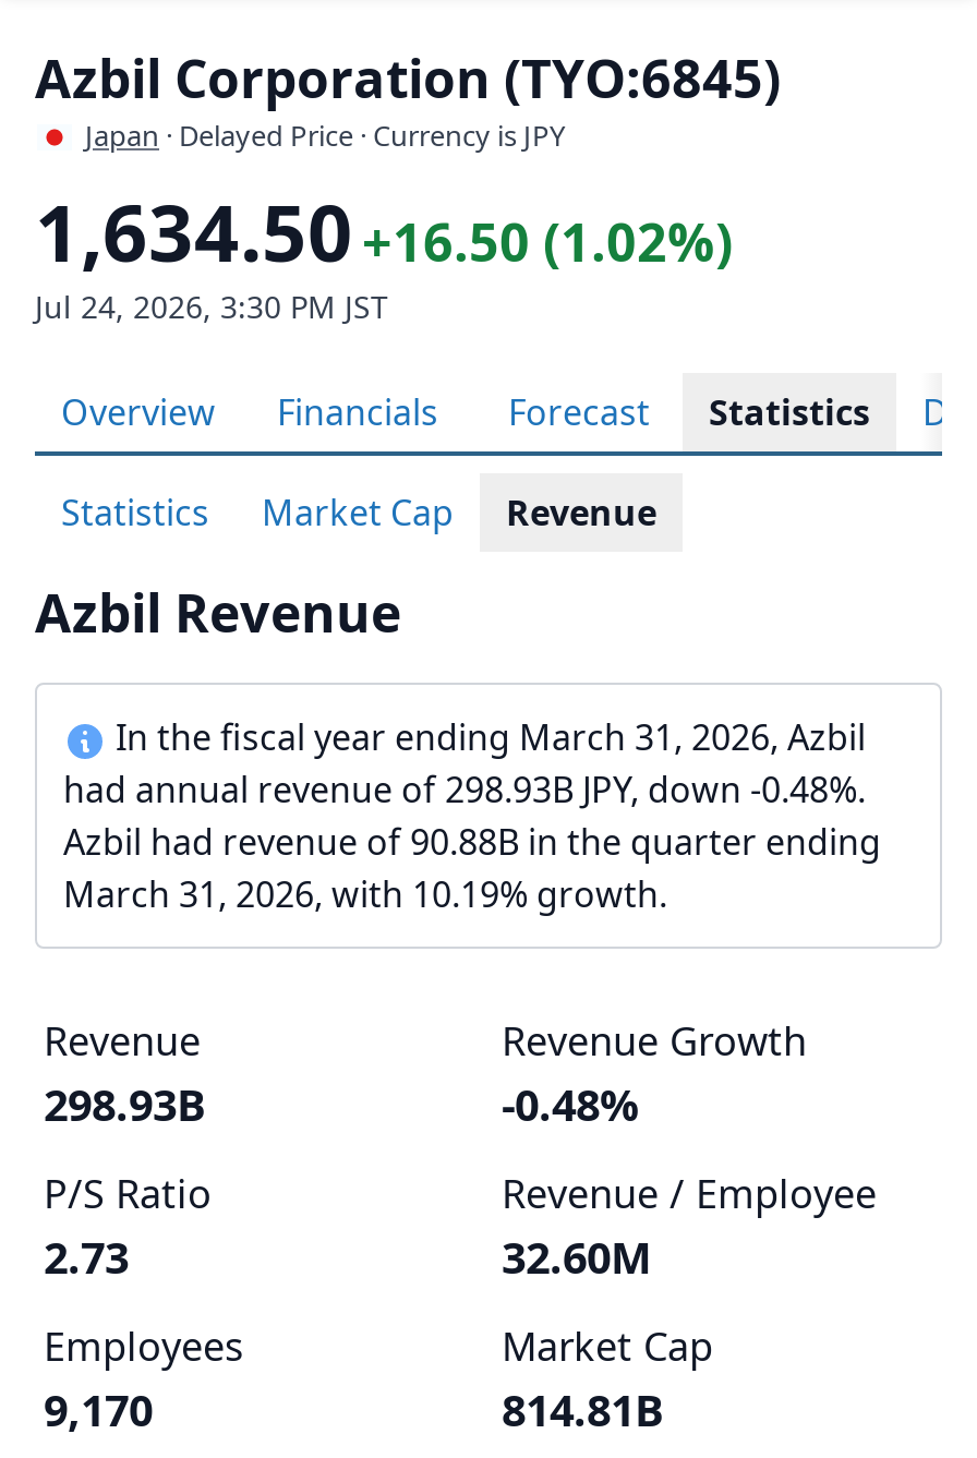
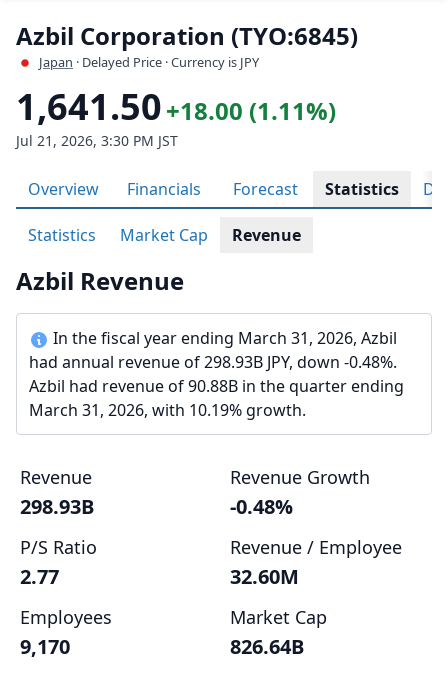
- 1,634.50 +16.50 (1.02%)
+ 1,641.50 +18.00 (1.11%)

- Jul 24, 2026, 3:30 PM JST
+ Jul 21, 2026, 3:30 PM JST

- 2.73
+ 2.77

- 814.81B
+ 826.64B
